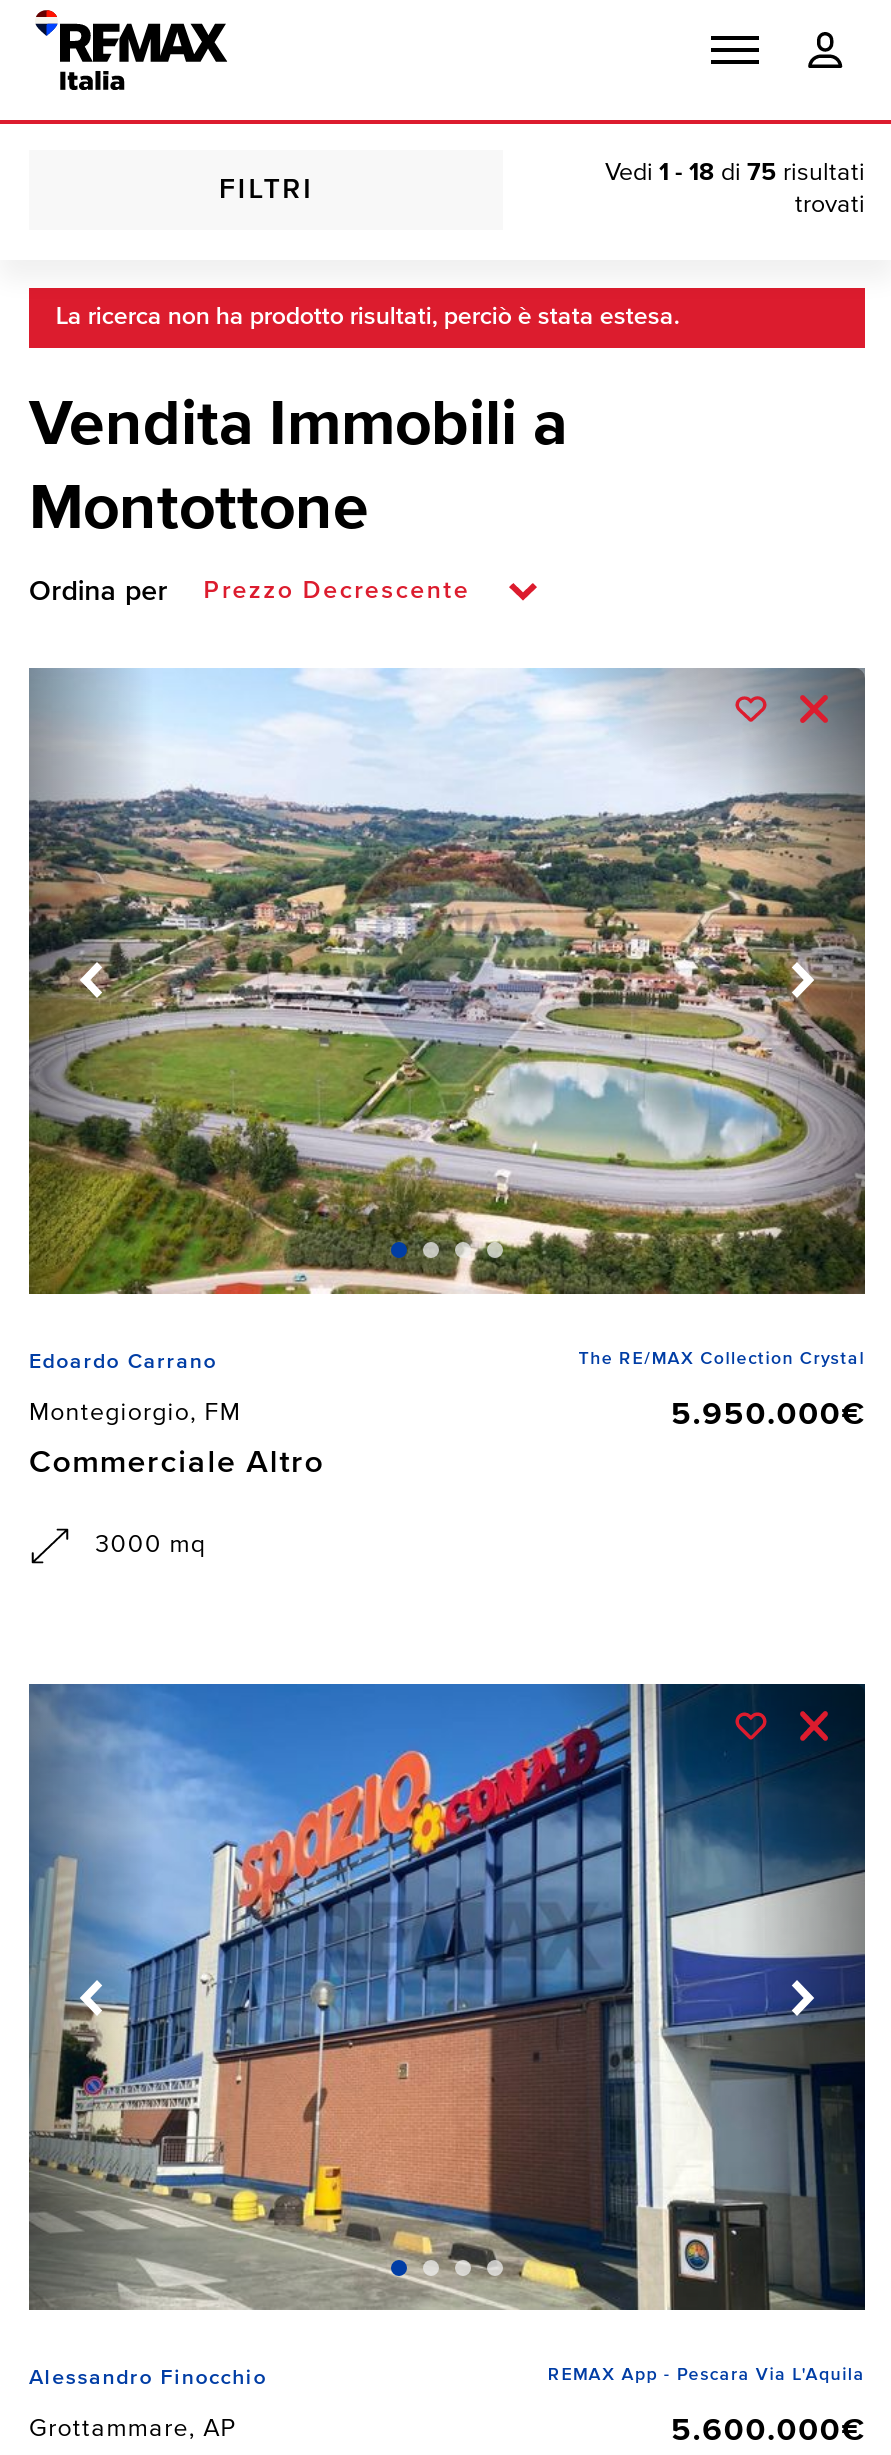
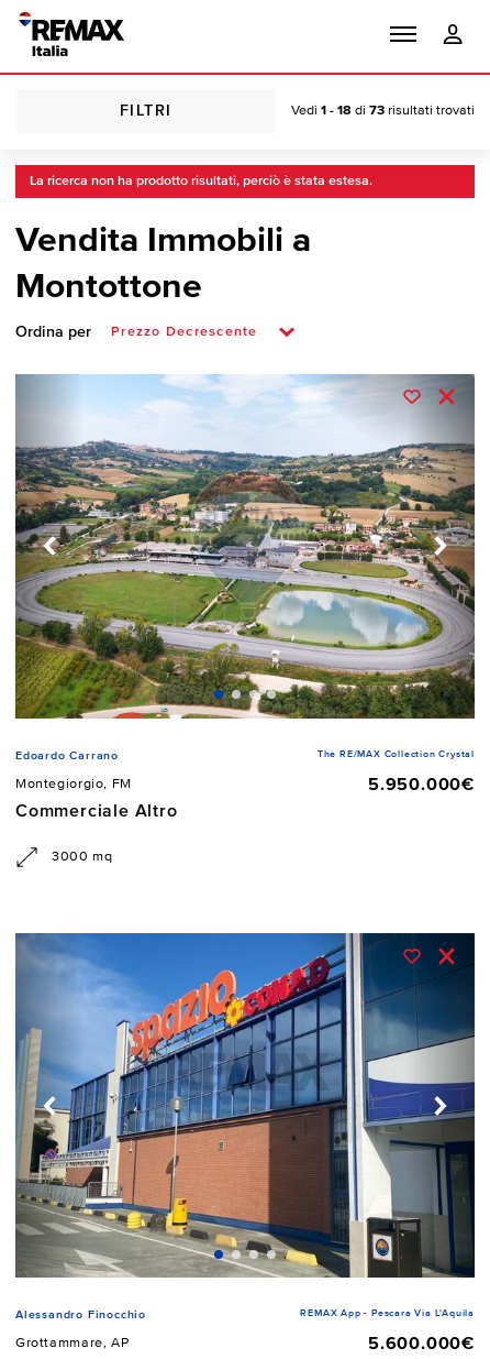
- Vedi 1 - 18 di 75 risultati
- trovati
+ Vedi 1 - 18 di 73 risultati trovati
